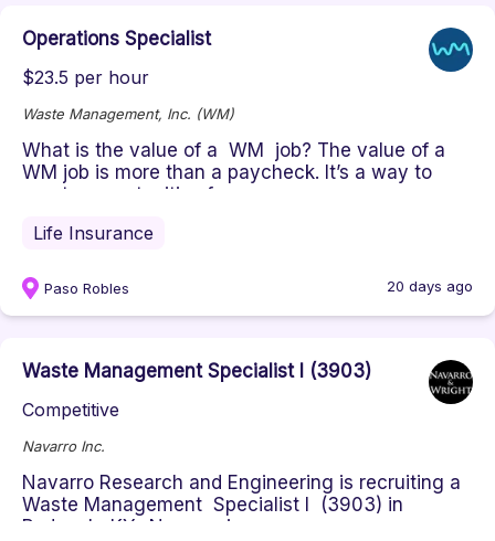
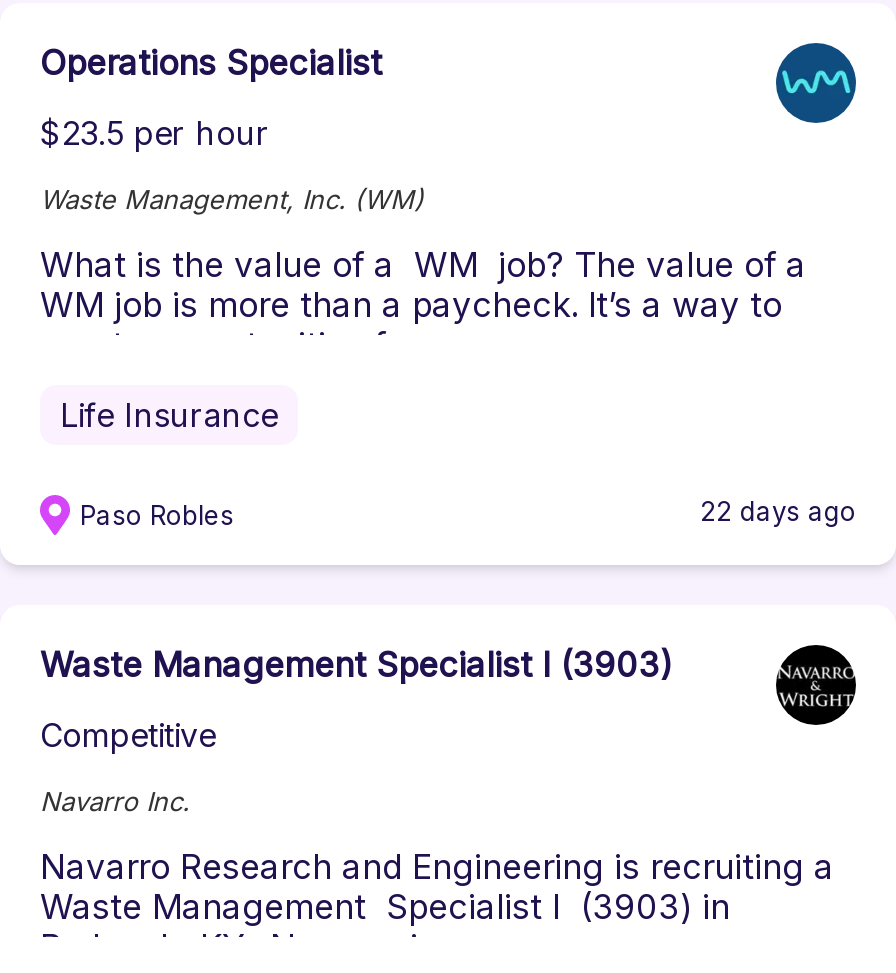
- 20 days ago
+ 22 days ago
